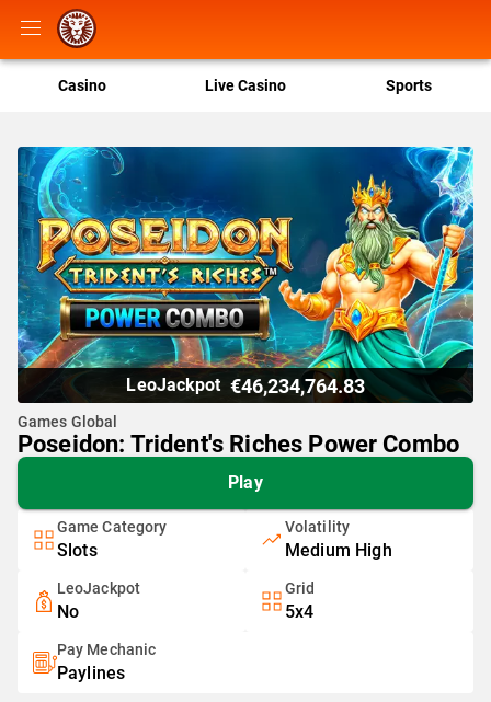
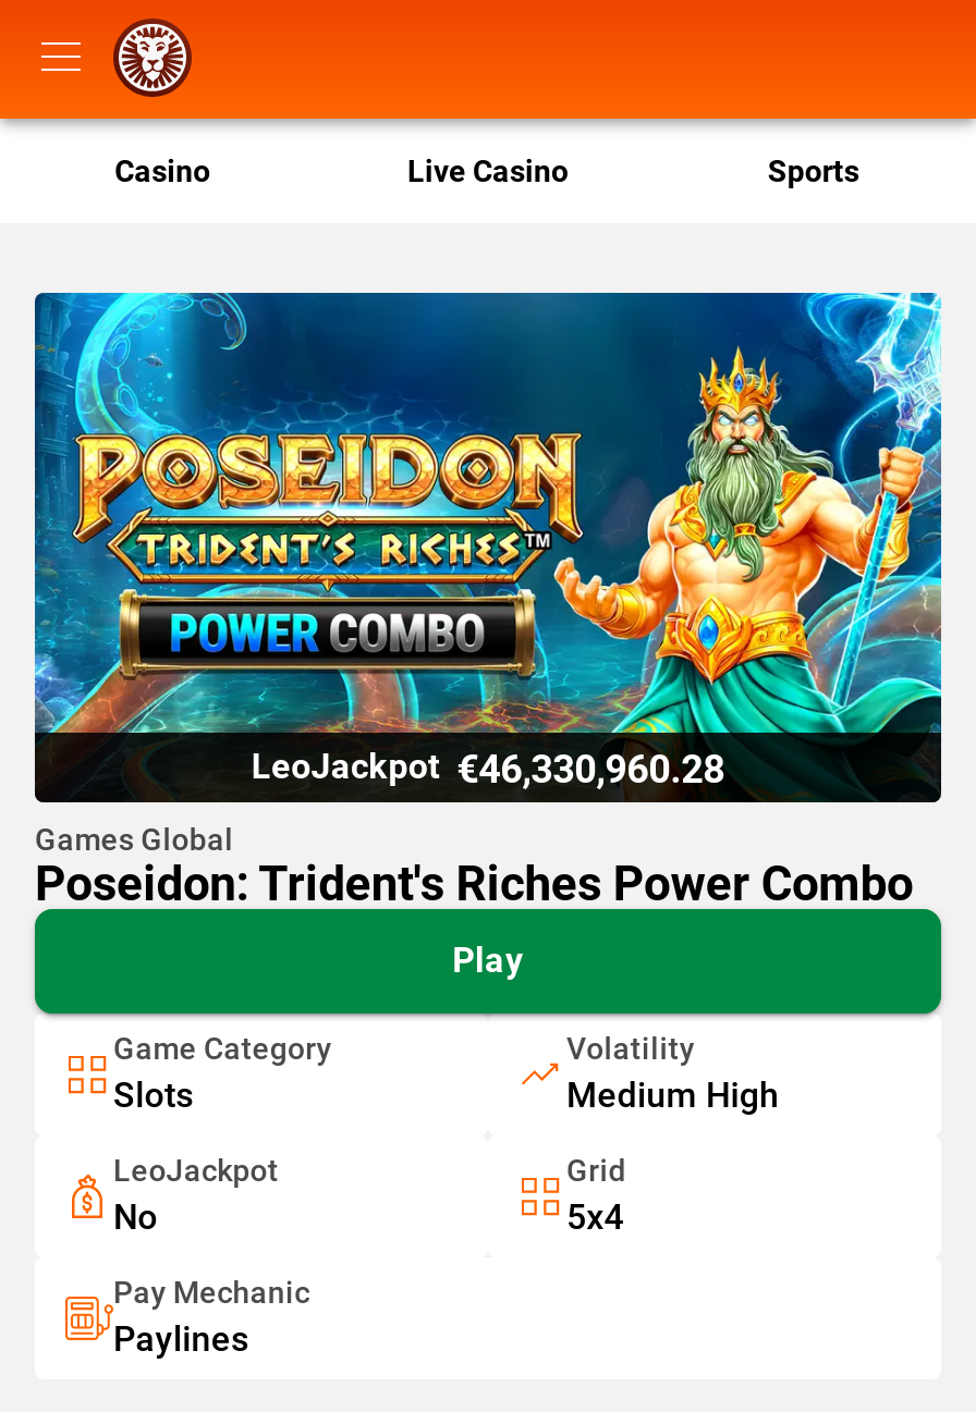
- LeoJackpot €46,234,764.83
+ LeoJackpot €46,330,960.28
